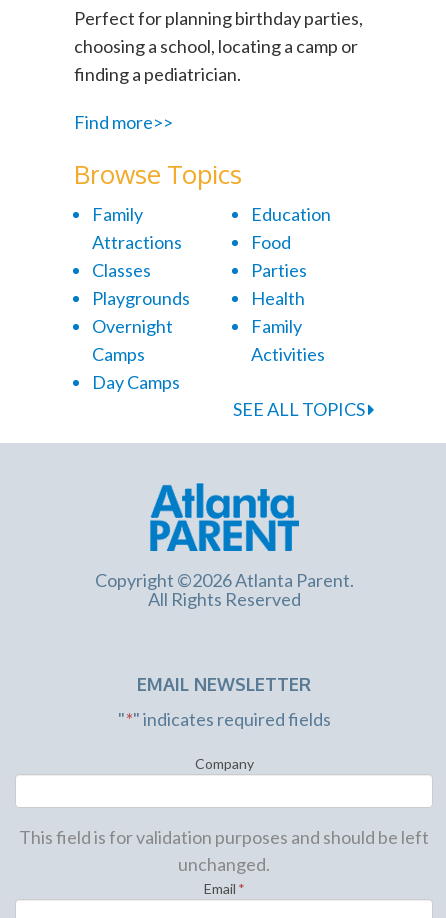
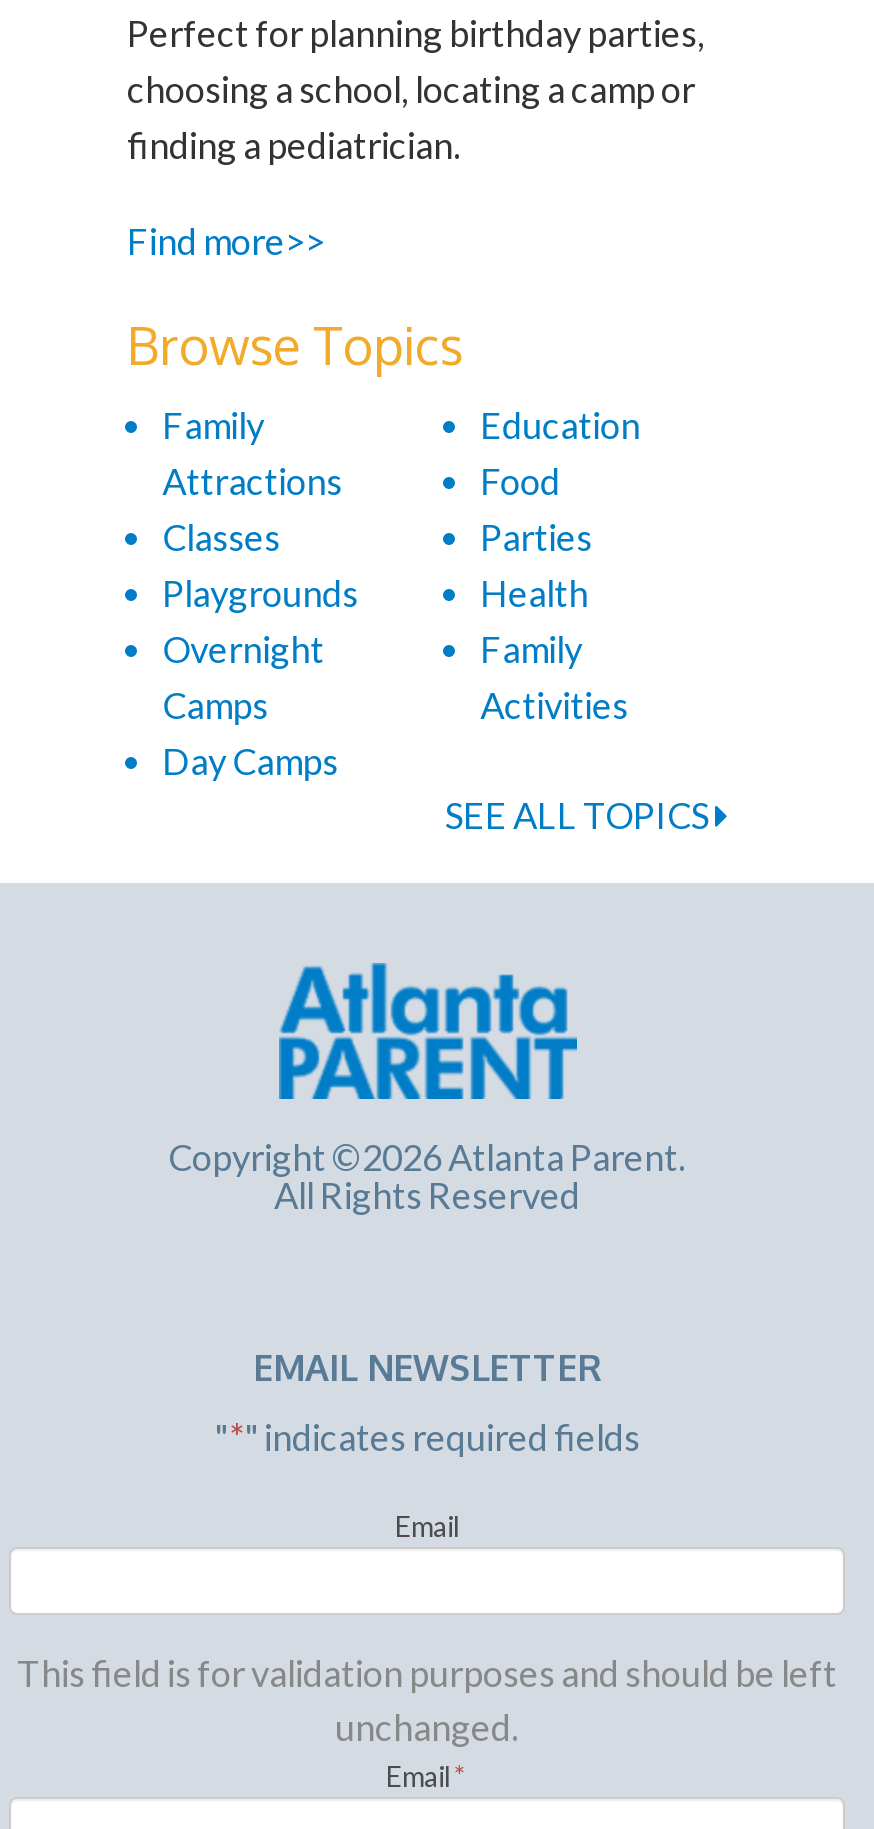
- Company
+ Email
